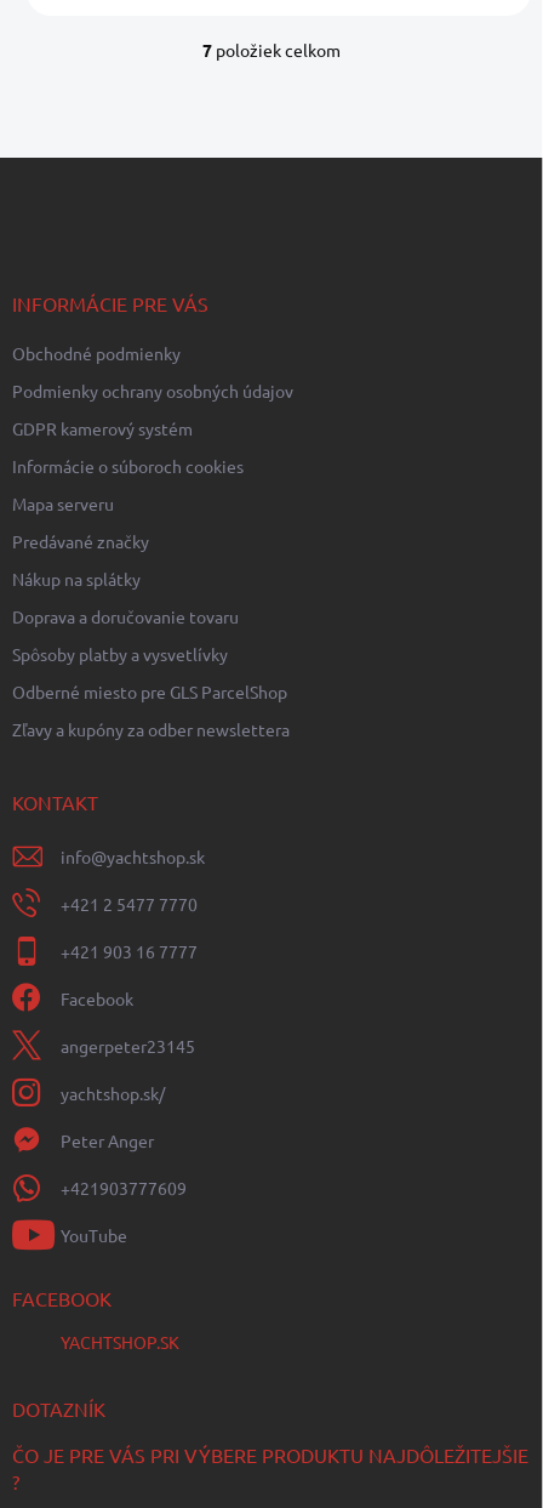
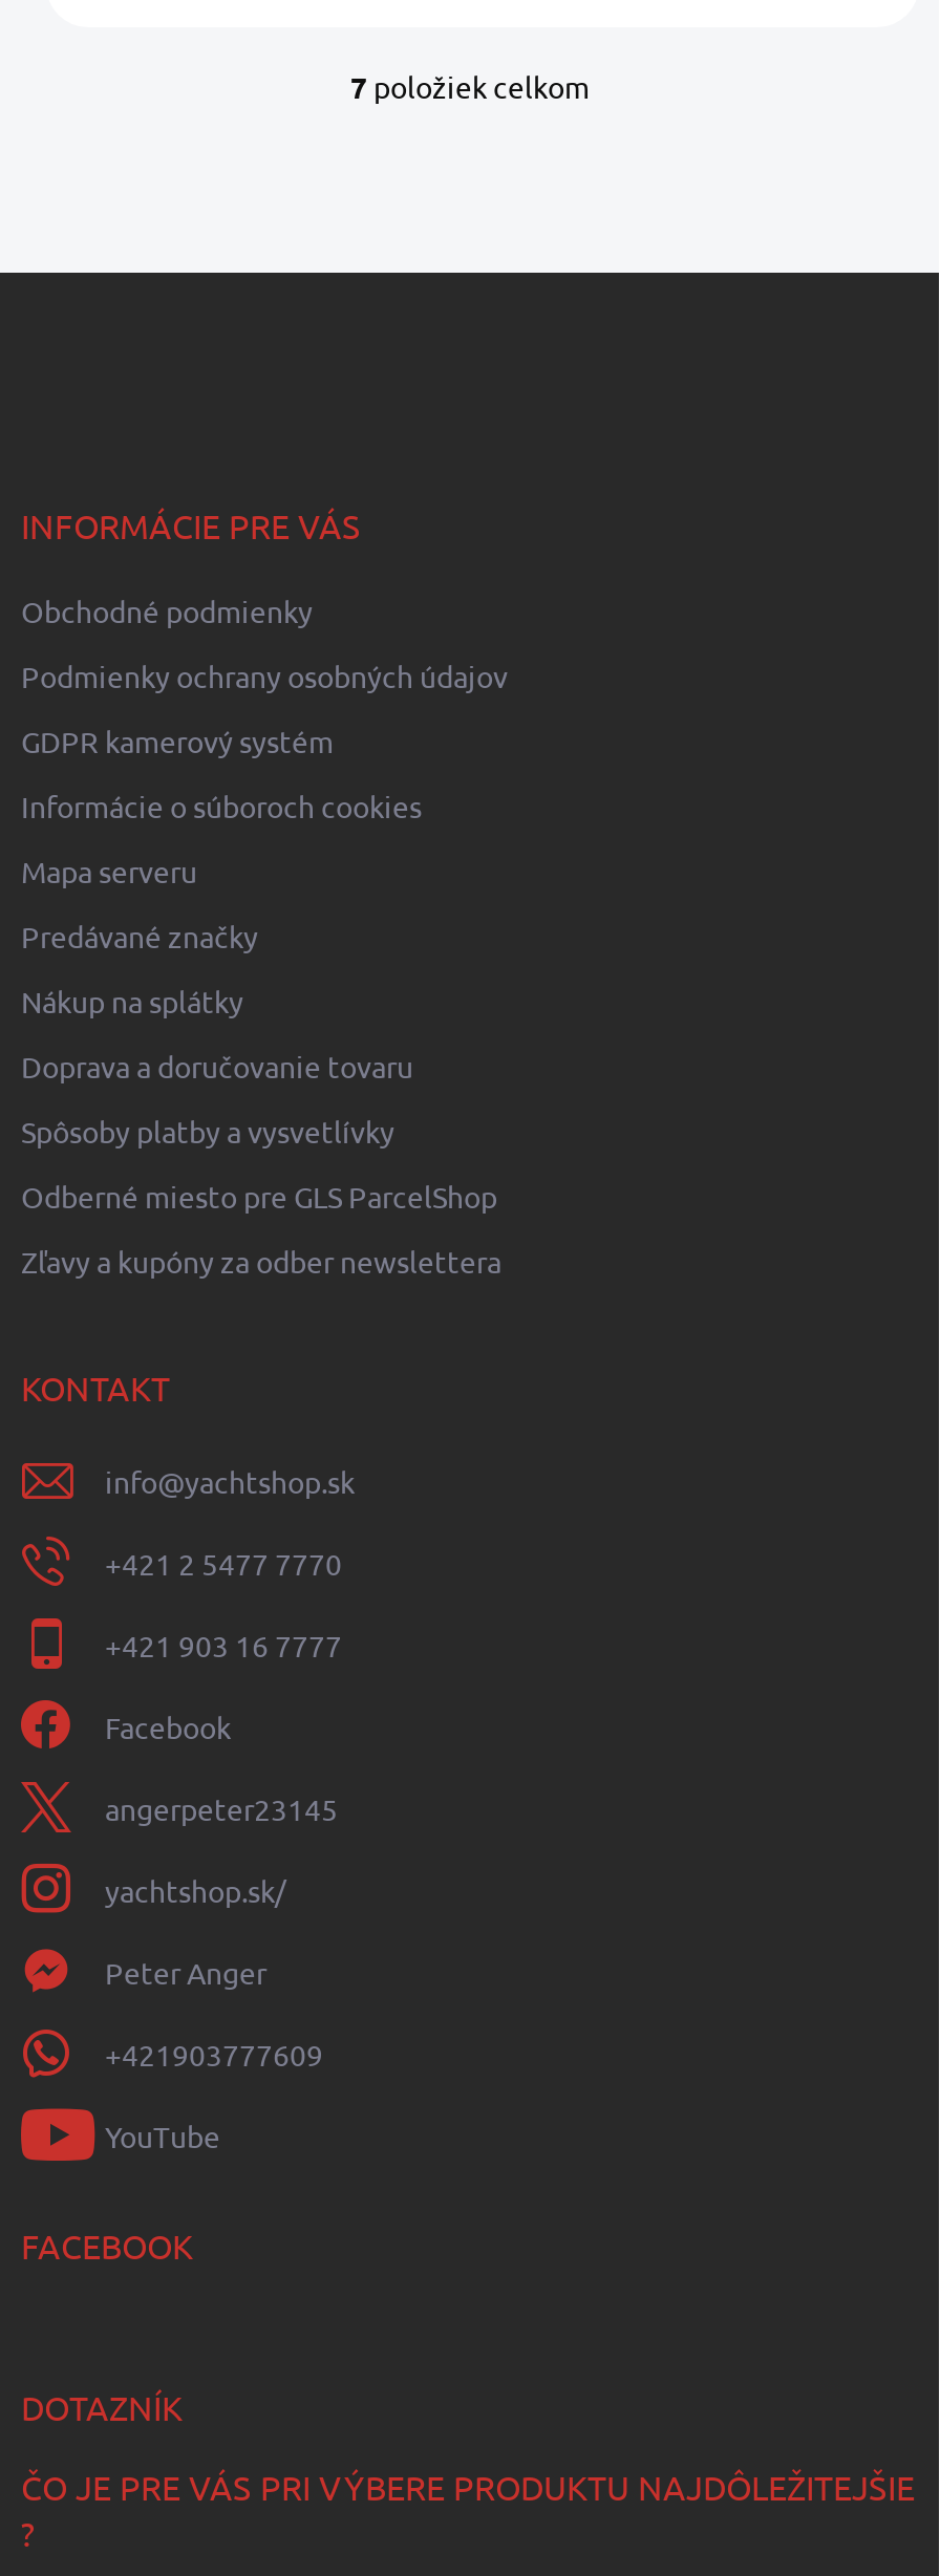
- YACHTSHOP.SK
